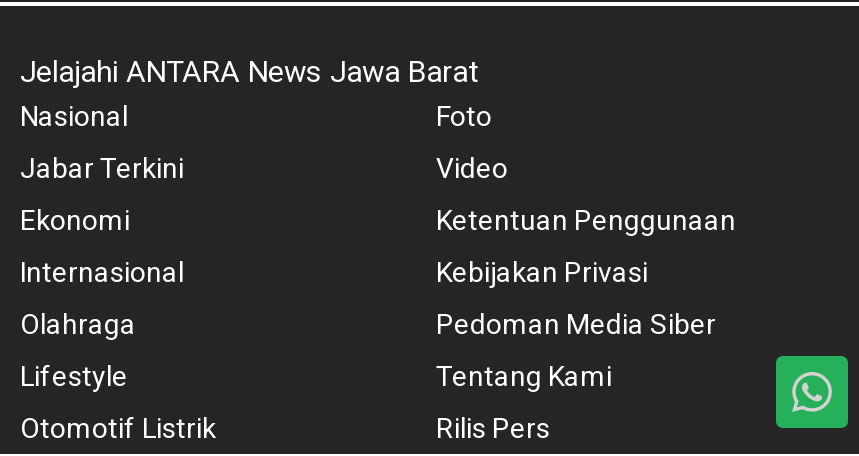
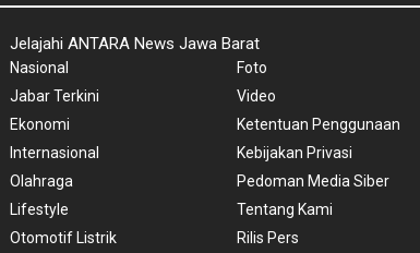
- [image]
